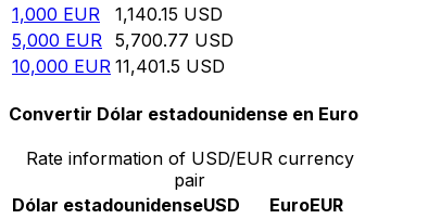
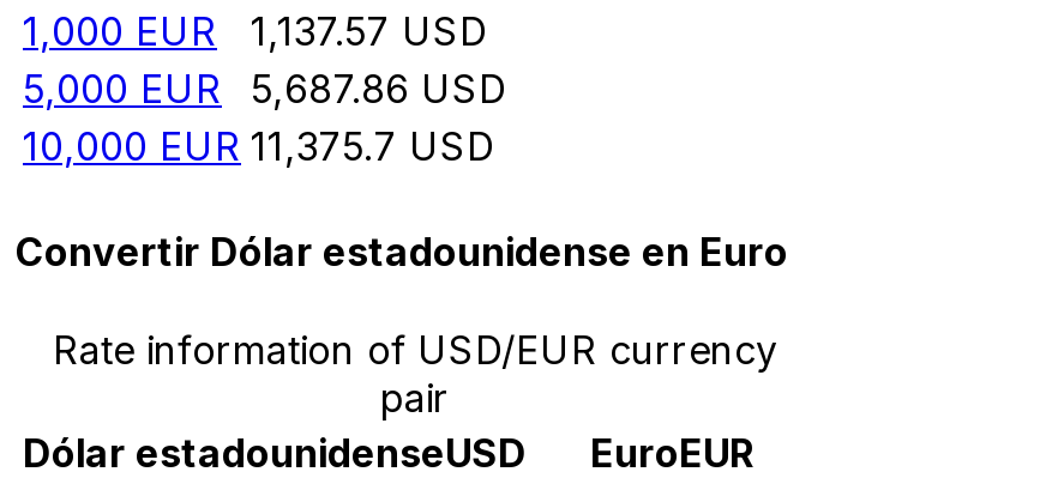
- 1,000 EUR 1,140.15 USD
+ 1,000 EUR 1,137.57 USD

- 5,000 EUR 5,700.77 USD
+ 5,000 EUR 5,687.86 USD

- 10,000 EUR 11,401.5 USD
+ 10,000 EUR 11,375.7 USD
